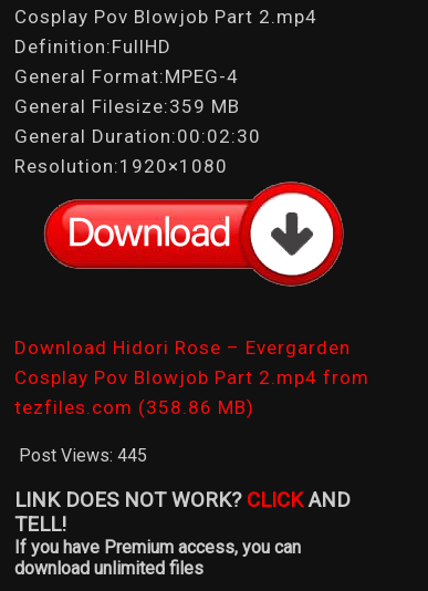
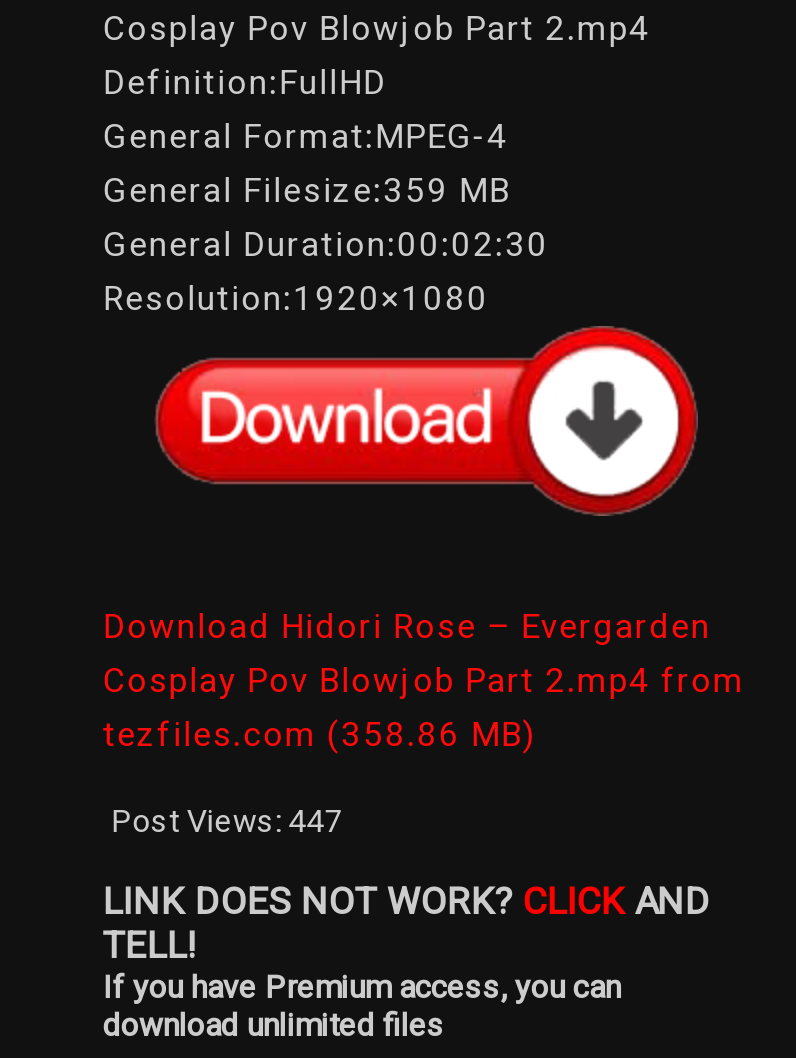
- Post Views: 445
+ Post Views: 447
